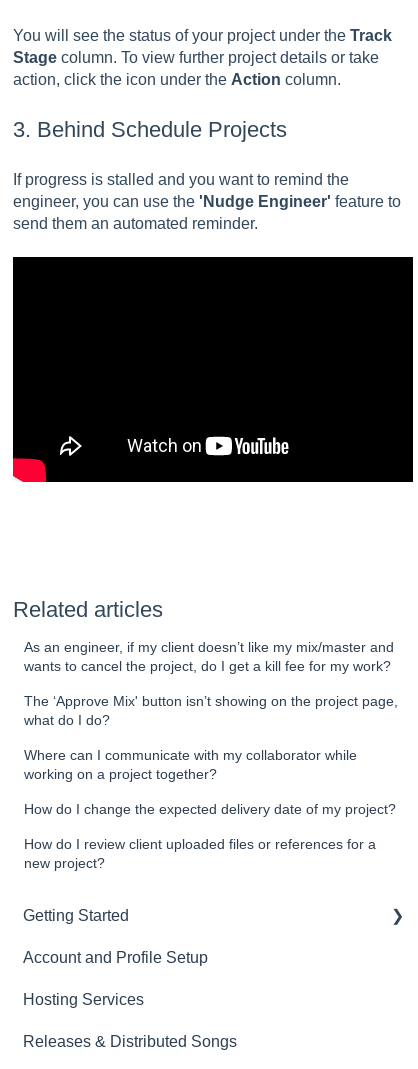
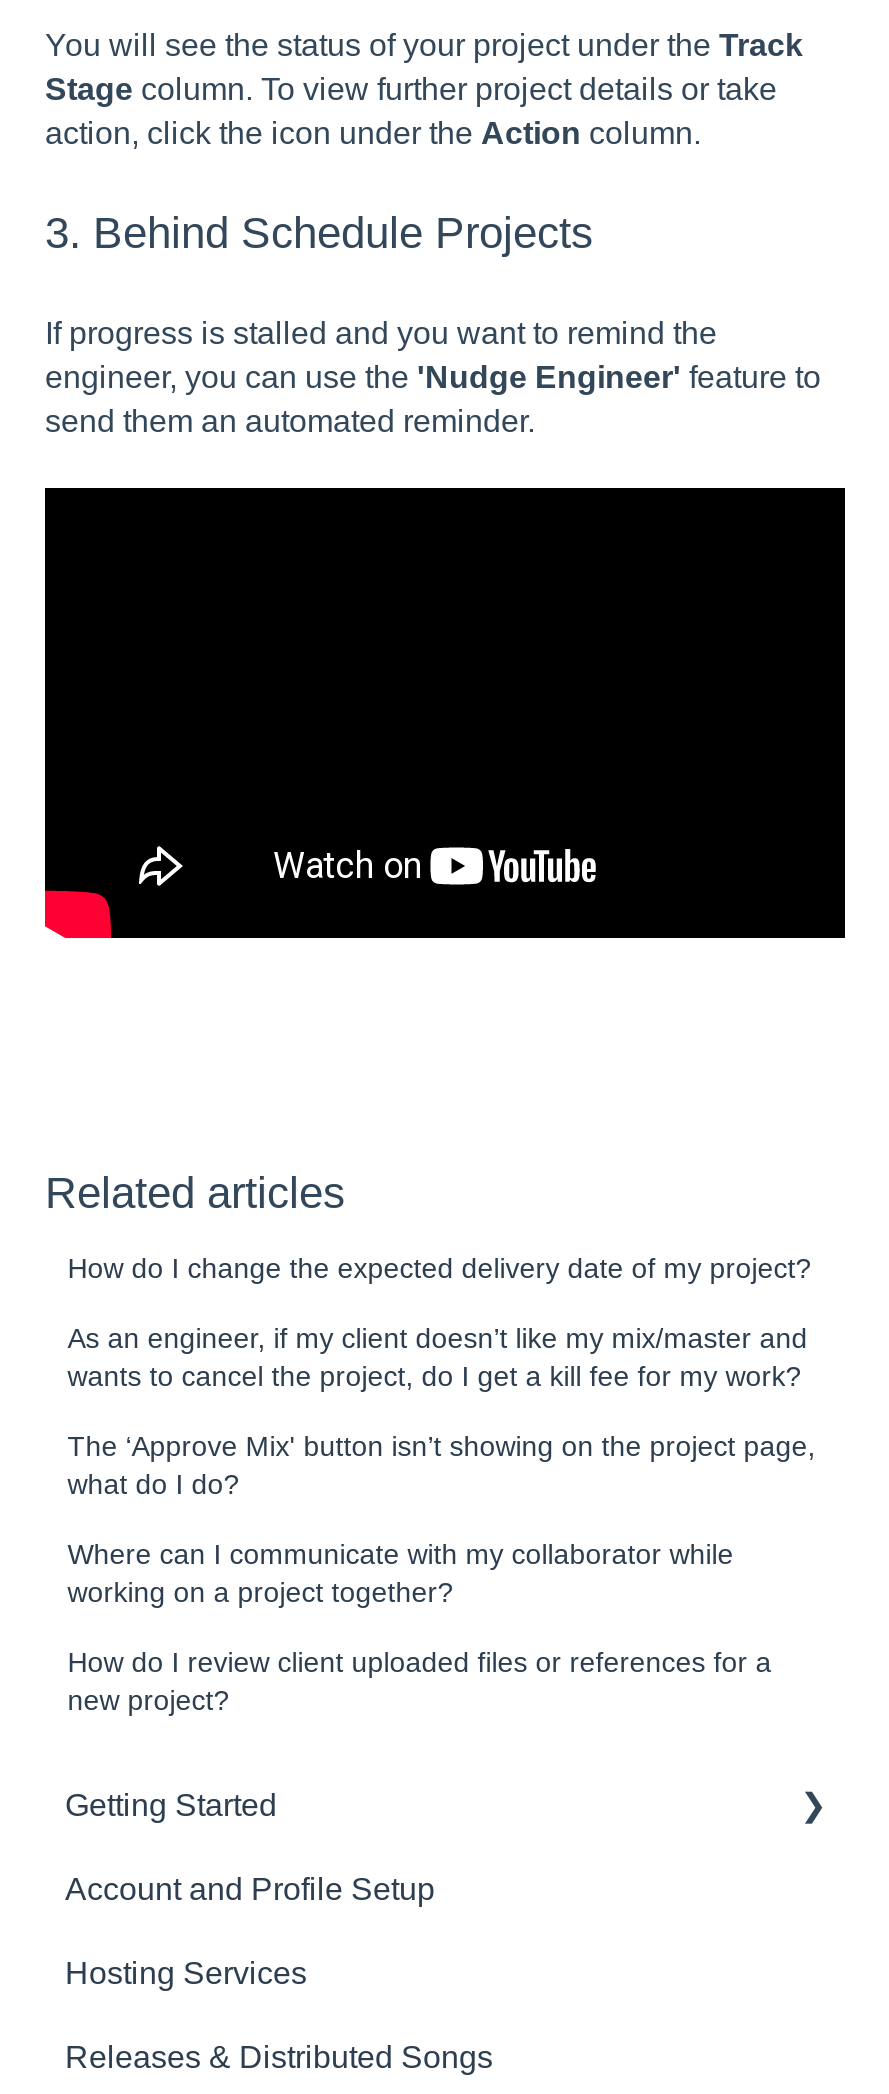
moved down: As an engineer, if my client doesn’t like my mix/master and | wants to cancel the project, do I get a kill fee for my work? | The ‘Approve Mix' button isn’t showing on the project page, | what do I do? | Where can I communicate with my collaborator while | working on a project together?

moved up: How do I change the expected delivery date of my project?
